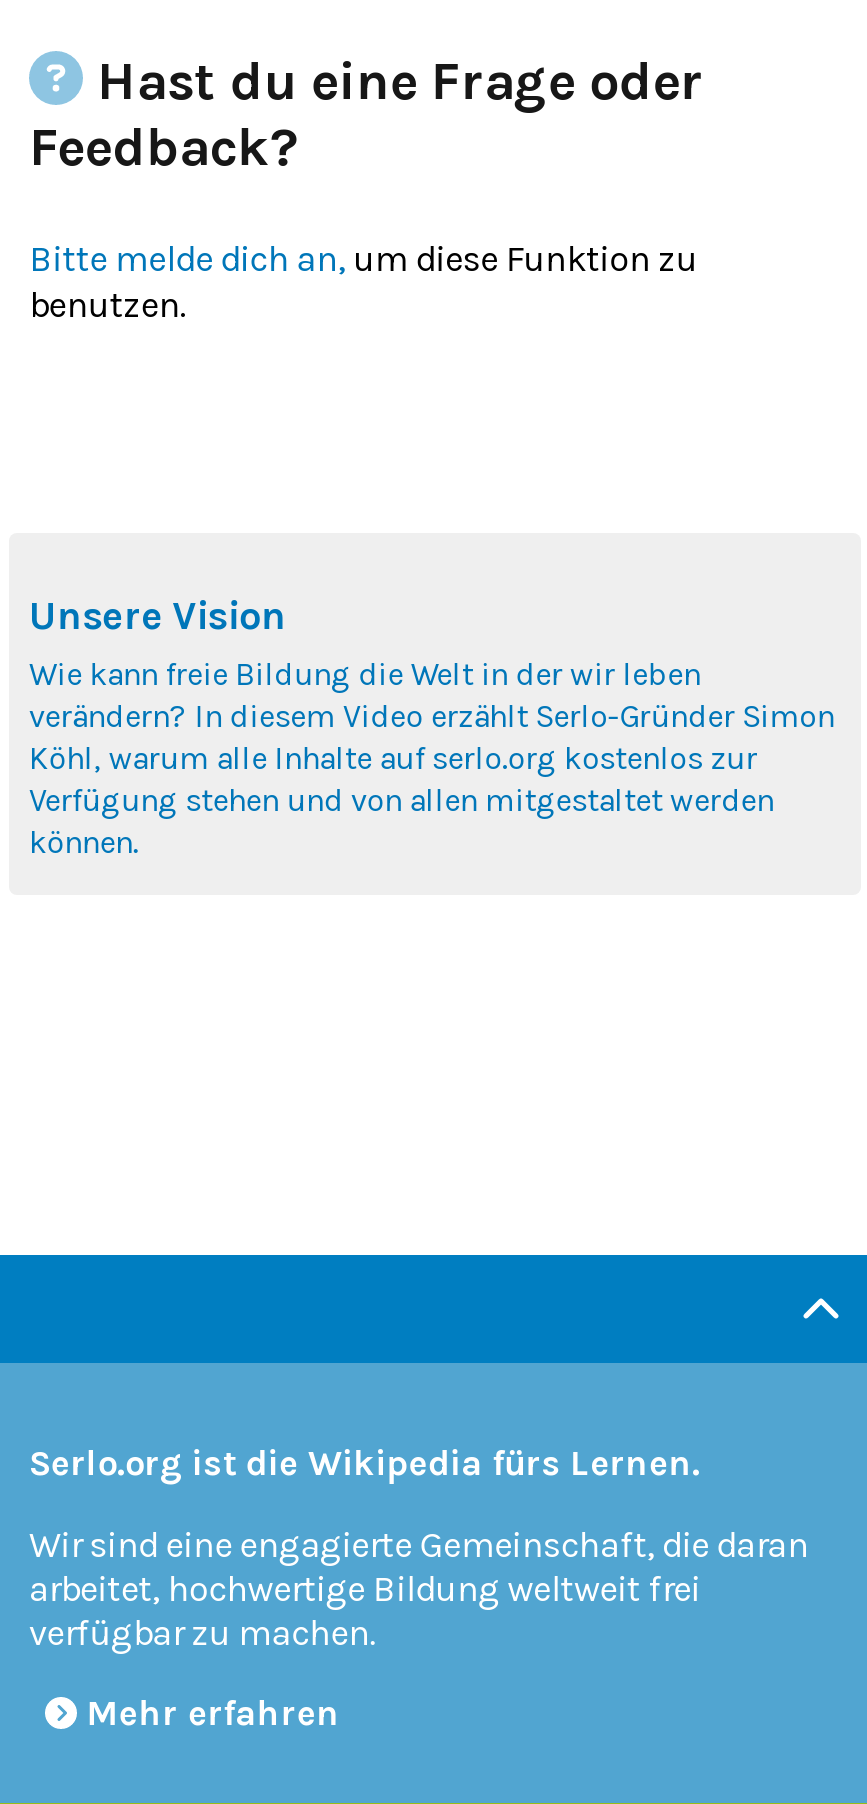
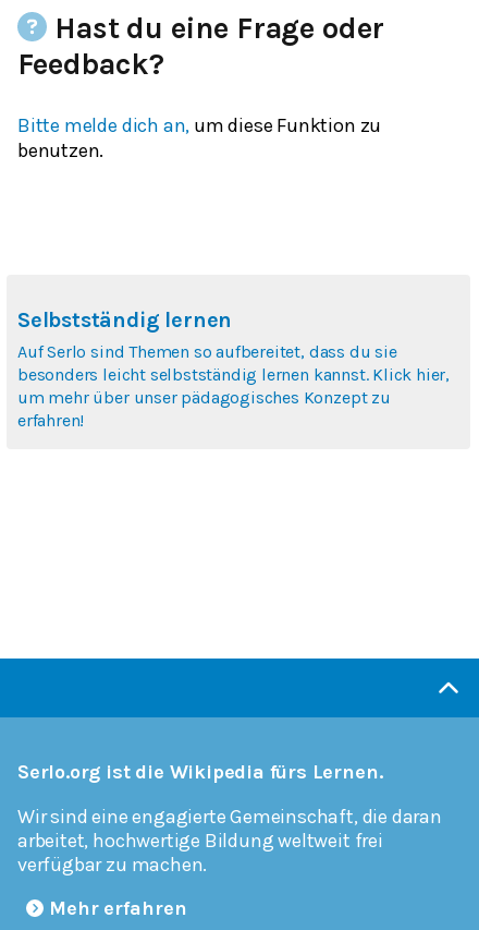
- Unsere Vision
- Wie kann freie Bildung die Welt in der wir leben
- verändern? In diesem Video erzählt Serlo-Gründer Simon
- Köhl, warum alle Inhalte auf serlo.org kostenlos zur
- Verfügung stehen und von allen mitgestaltet werden
- können.
+ Selbstständig lernen
+ Auf Serlo sind Themen so aufbereitet, dass du sie
+ besonders leicht selbstständig lernen kannst. Klick hier,
+ um mehr über unser pädagogisches Konzept zu
+ erfahren!
